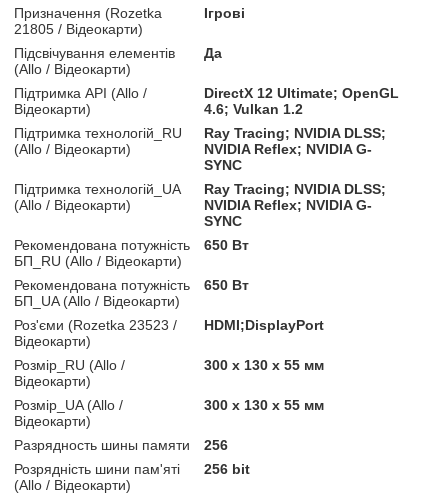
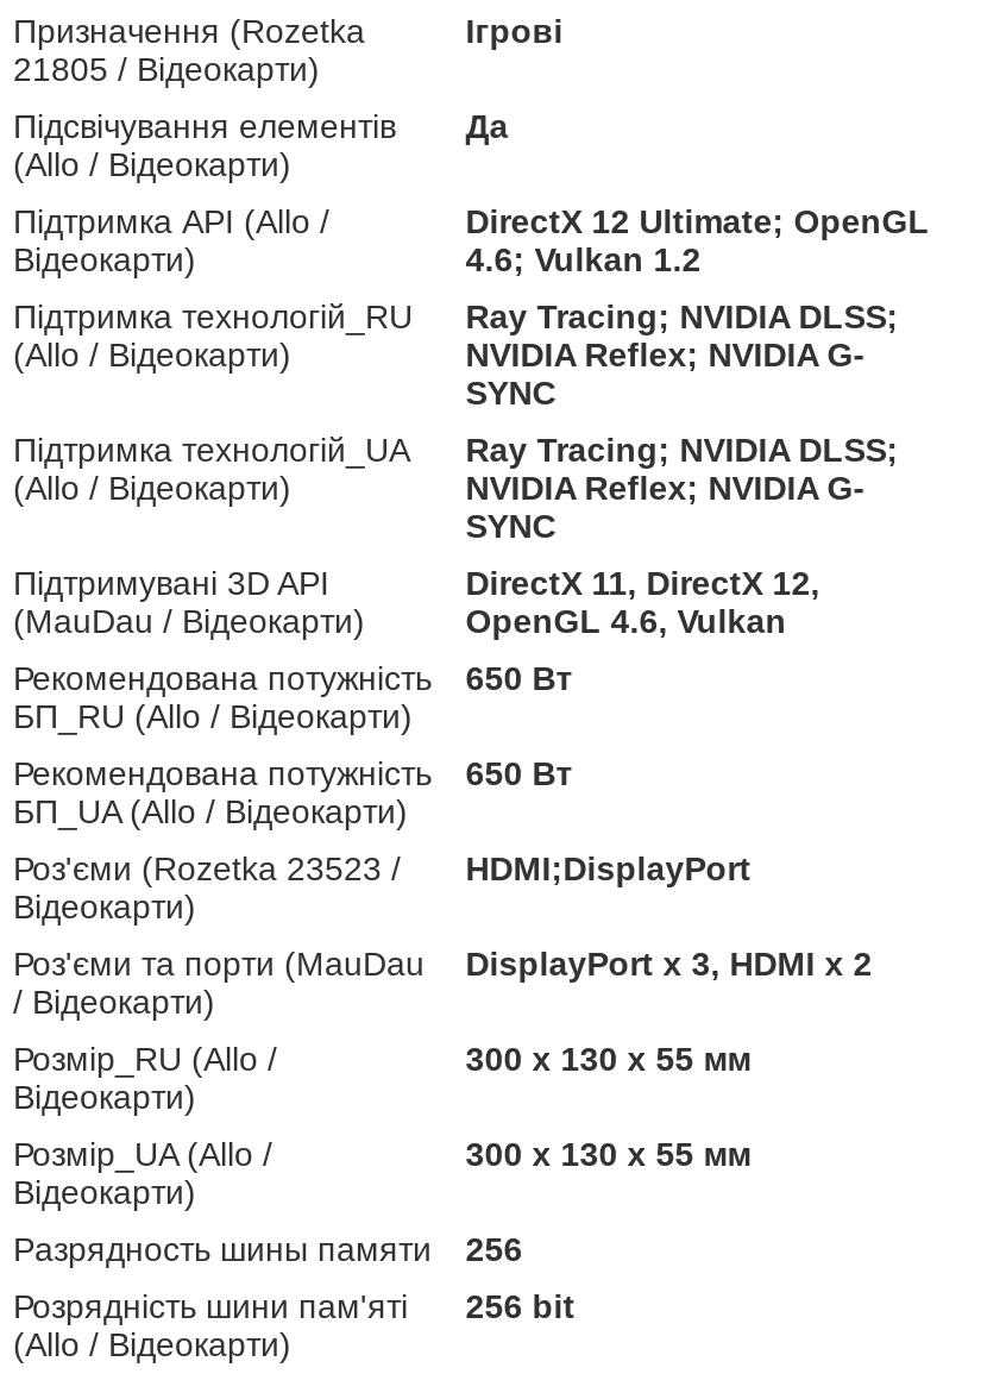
+ Підтримувані 3D API
+ (MauDau / Відеокарти)

+ DirectX 11, DirectX 12,
+ OpenGL 4.6, Vulkan

+ Роз'єми та порти (MauDau
+ / Відеокарти)

+ DisplayPort x 3, HDMI x 2
